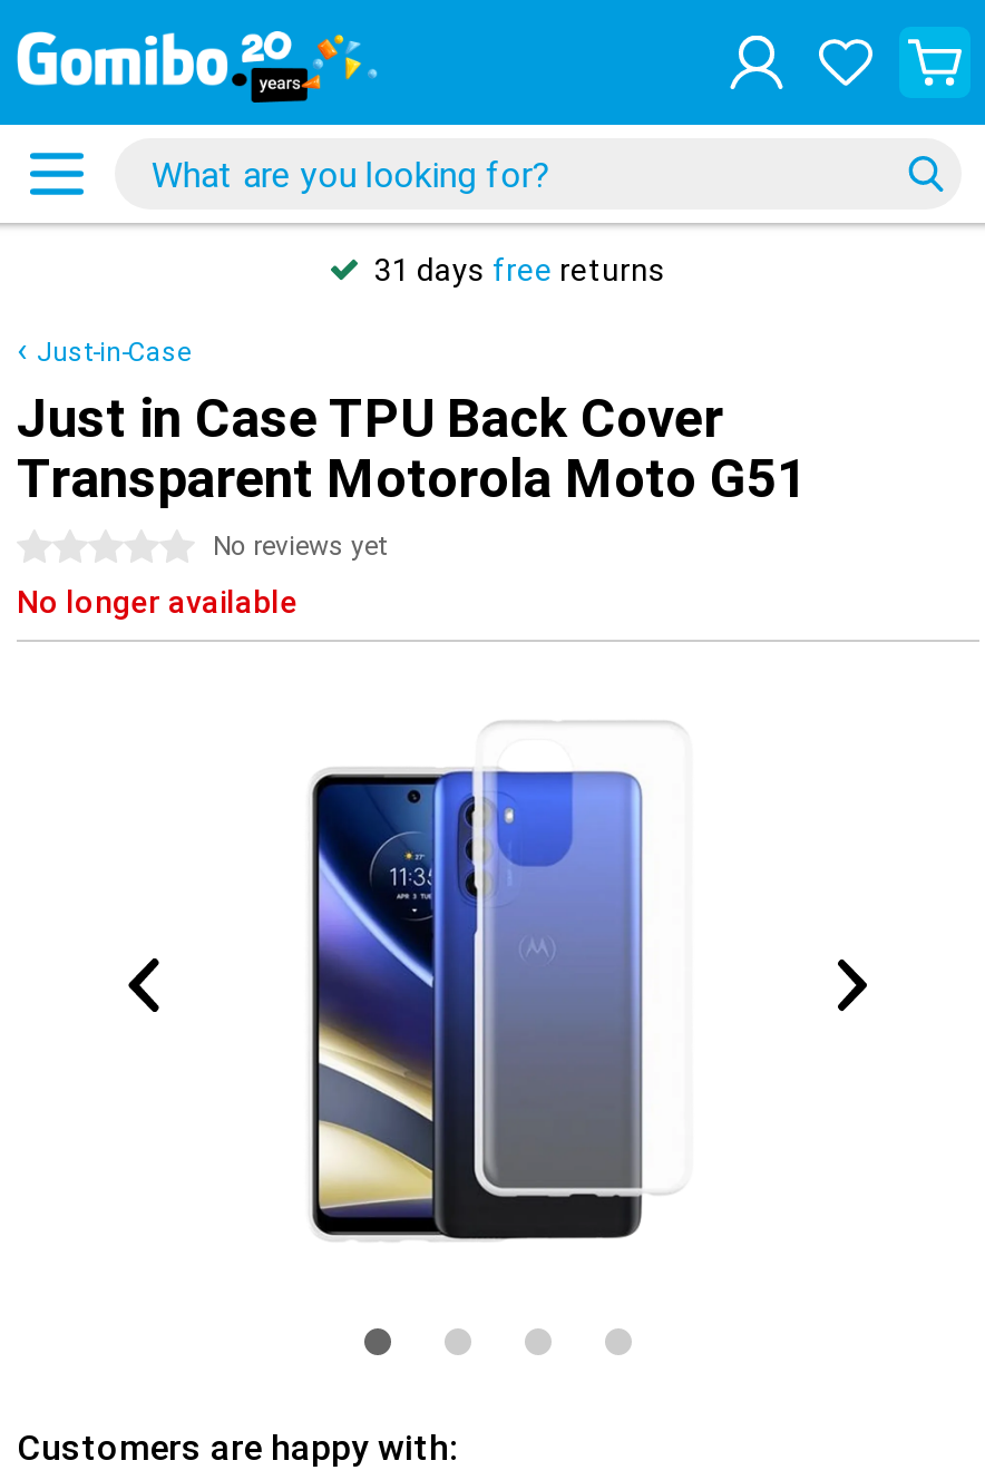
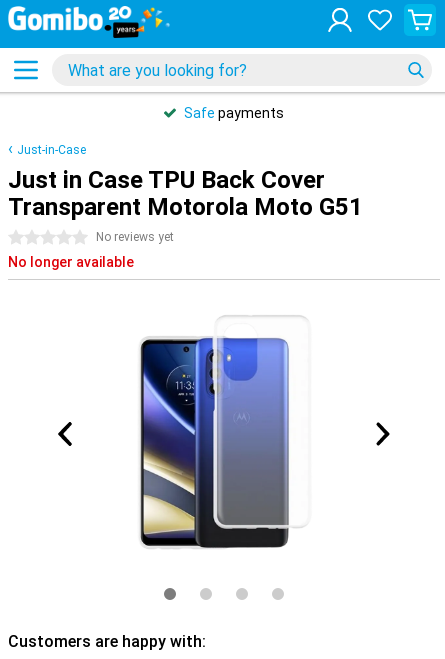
- 31 days free returns
+ Safe payments
